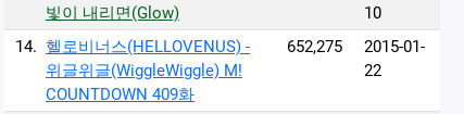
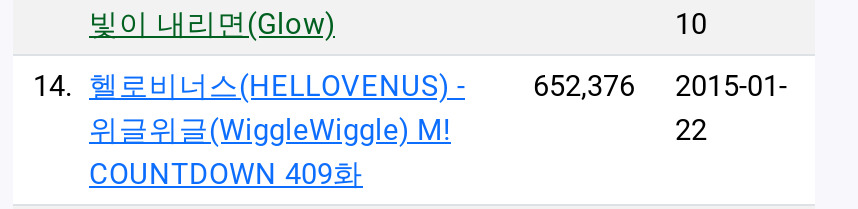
- 652,275
+ 652,376
